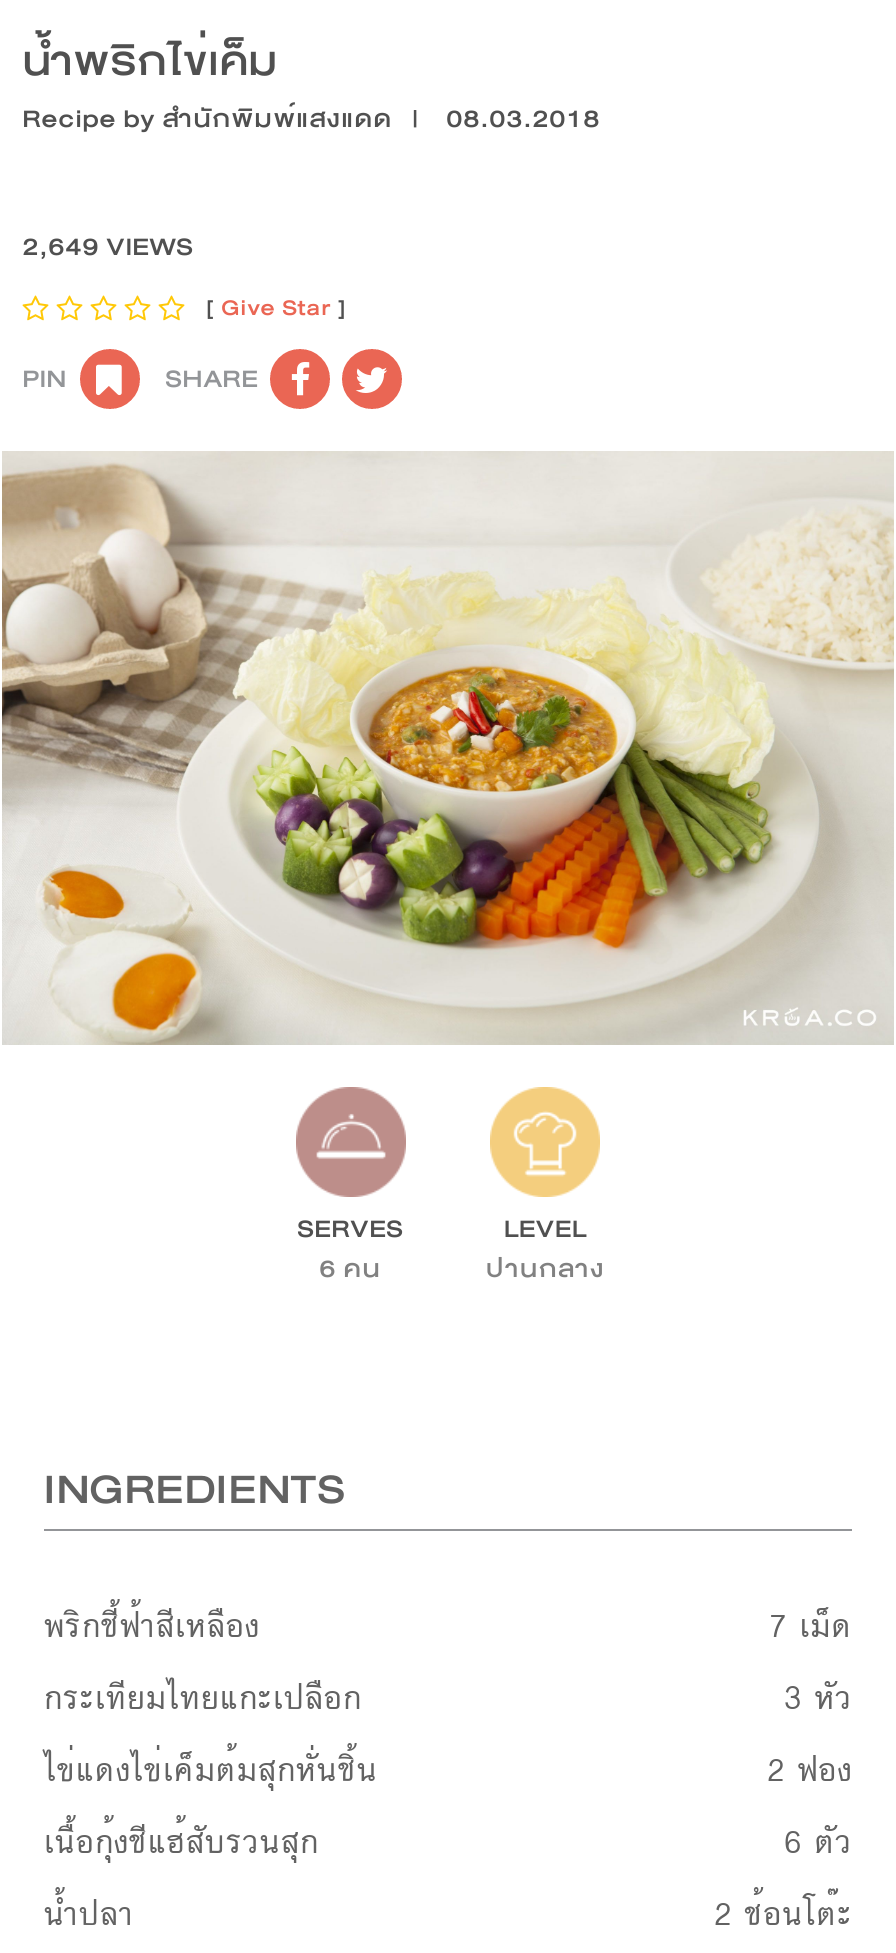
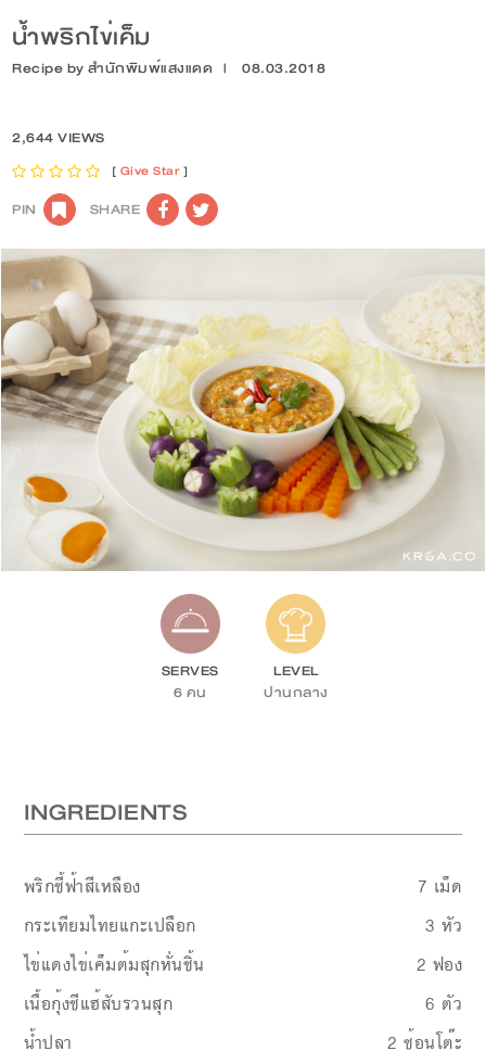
- 2,649 VIEWS
+ 2,644 VIEWS
